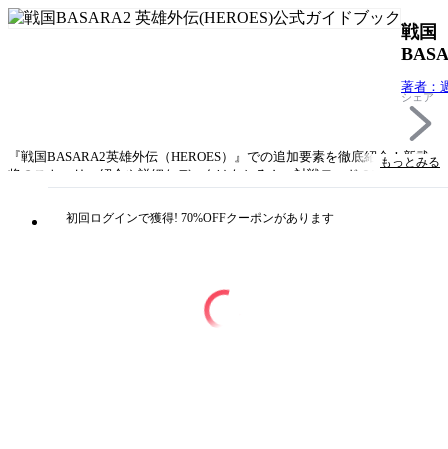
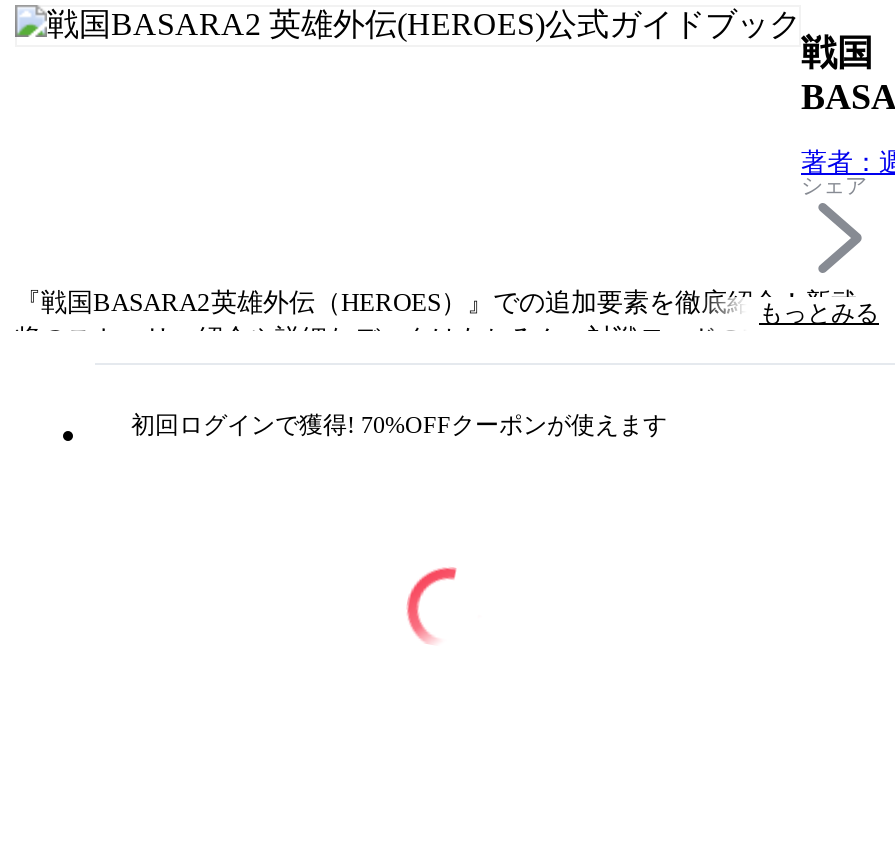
- 初回ログインで獲得! 70%OFFクーポンがあります
+ 初回ログインで獲得! 70%OFFクーポンが使えます
